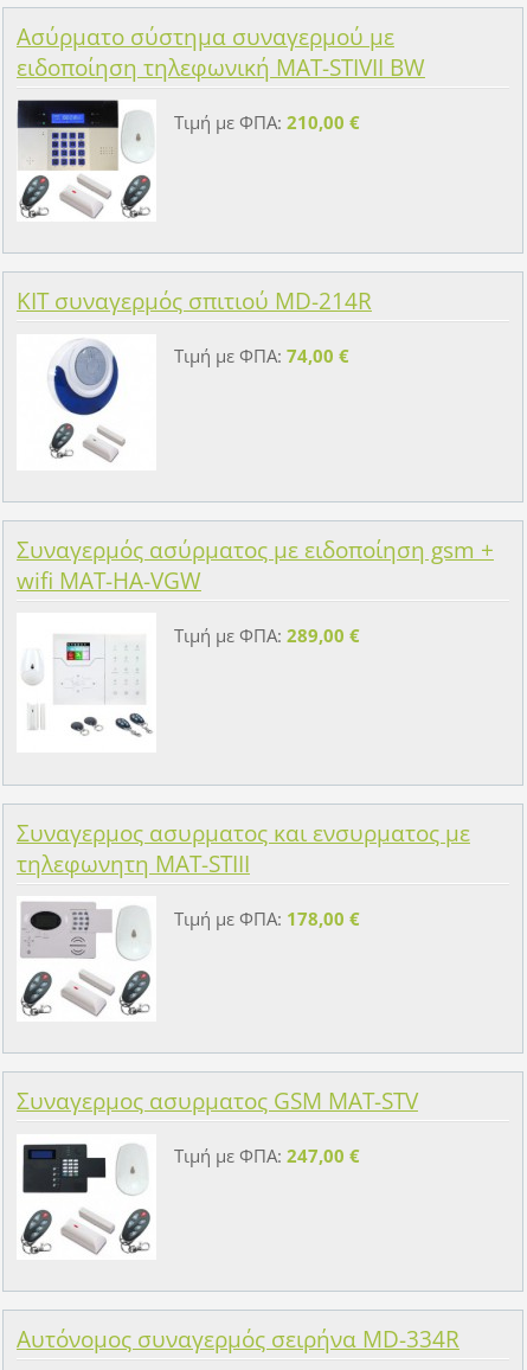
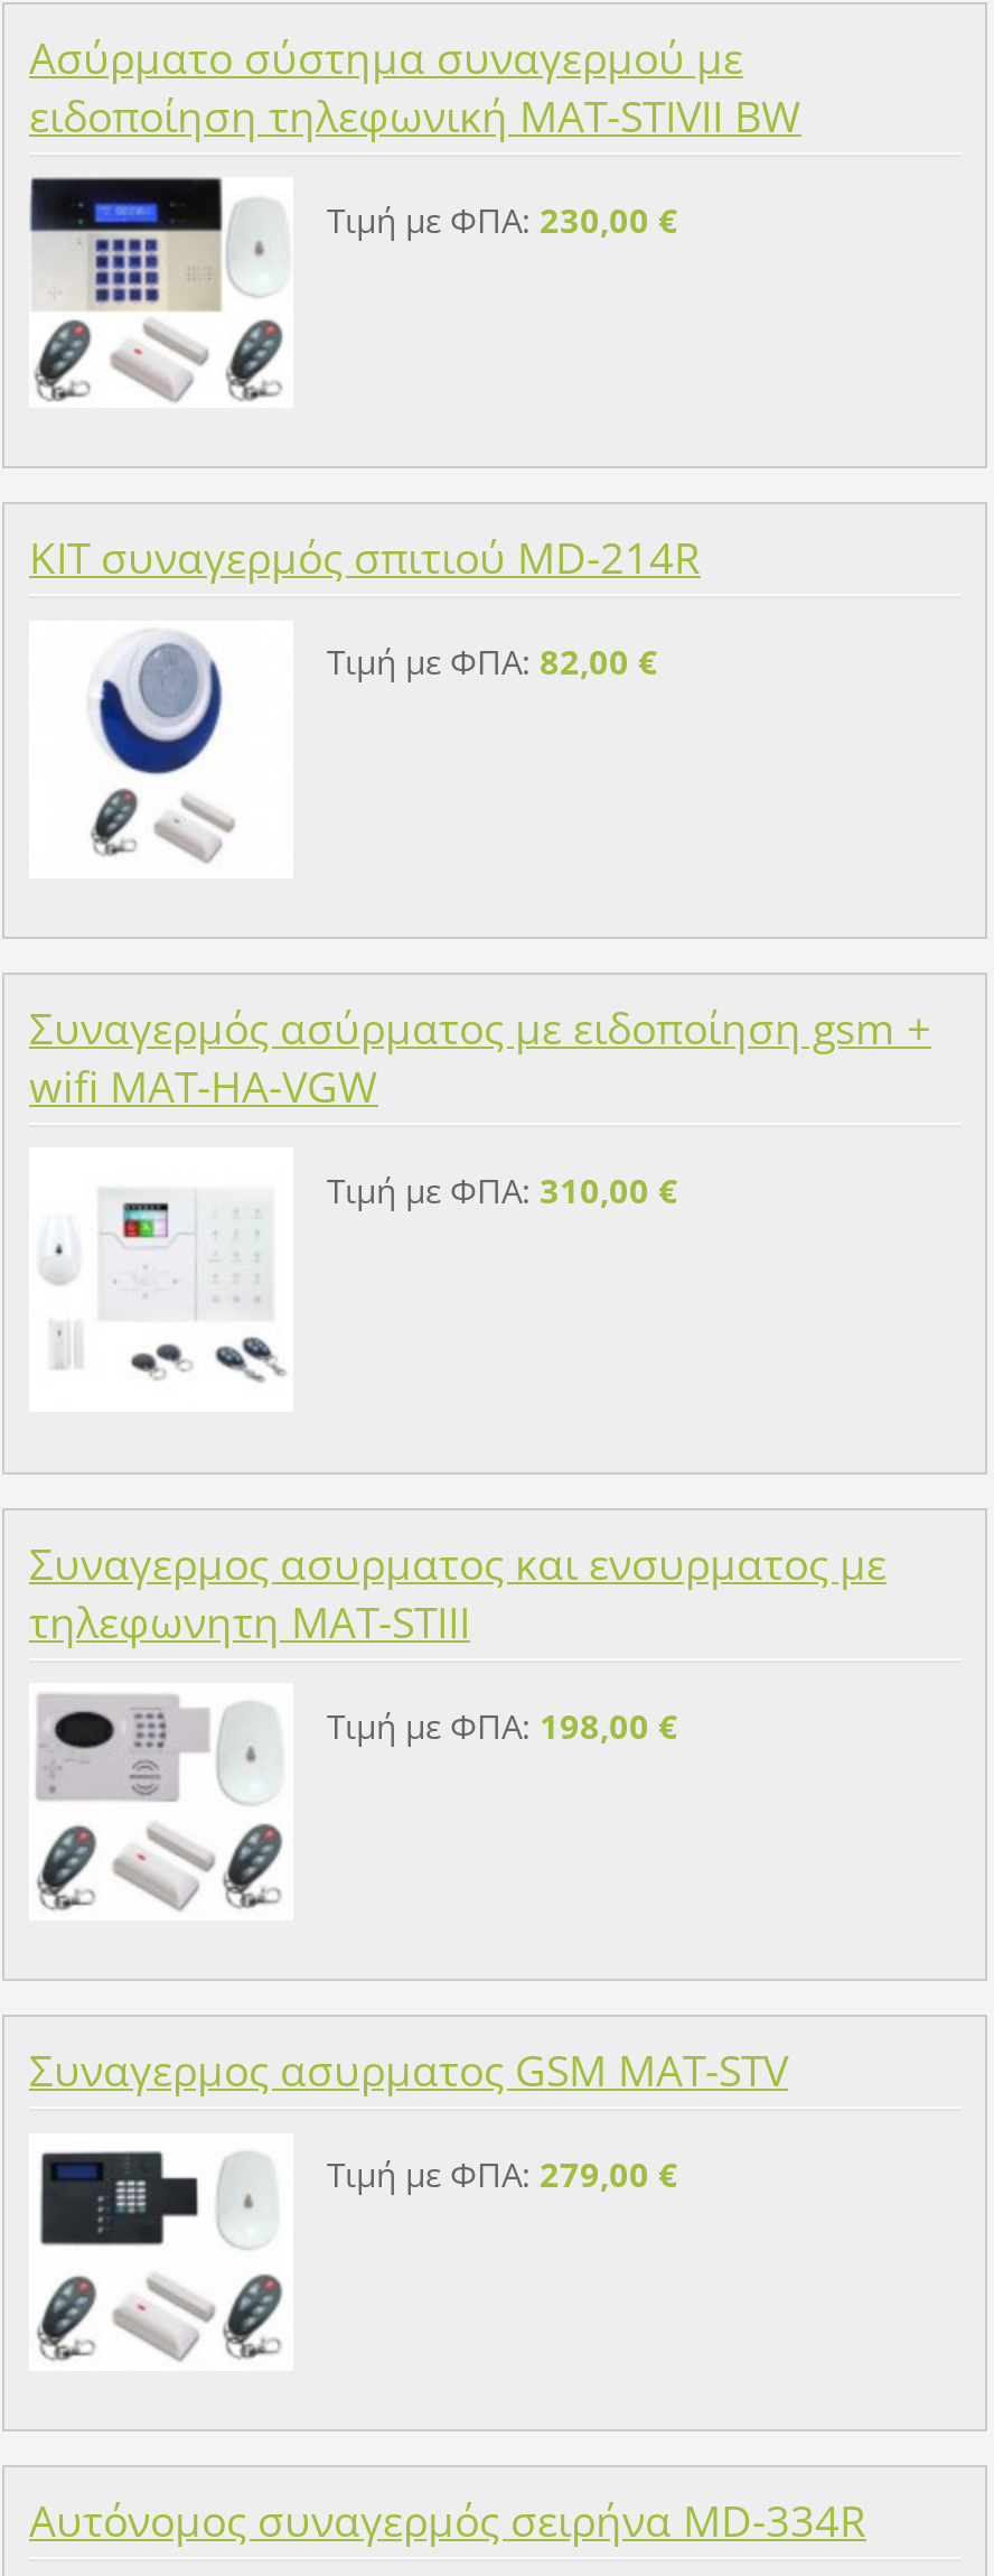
- Τιμή με ΦΠΑ: 210,00 €
+ Τιμή με ΦΠΑ: 230,00 €

- Τιμή με ΦΠΑ: 74,00 €
+ Τιμή με ΦΠΑ: 82,00 €

- Τιμή με ΦΠΑ: 289,00 €
+ Τιμή με ΦΠΑ: 310,00 €

- Τιμή με ΦΠΑ: 178,00 €
+ Τιμή με ΦΠΑ: 198,00 €

- Τιμή με ΦΠΑ: 247,00 €
+ Τιμή με ΦΠΑ: 279,00 €
